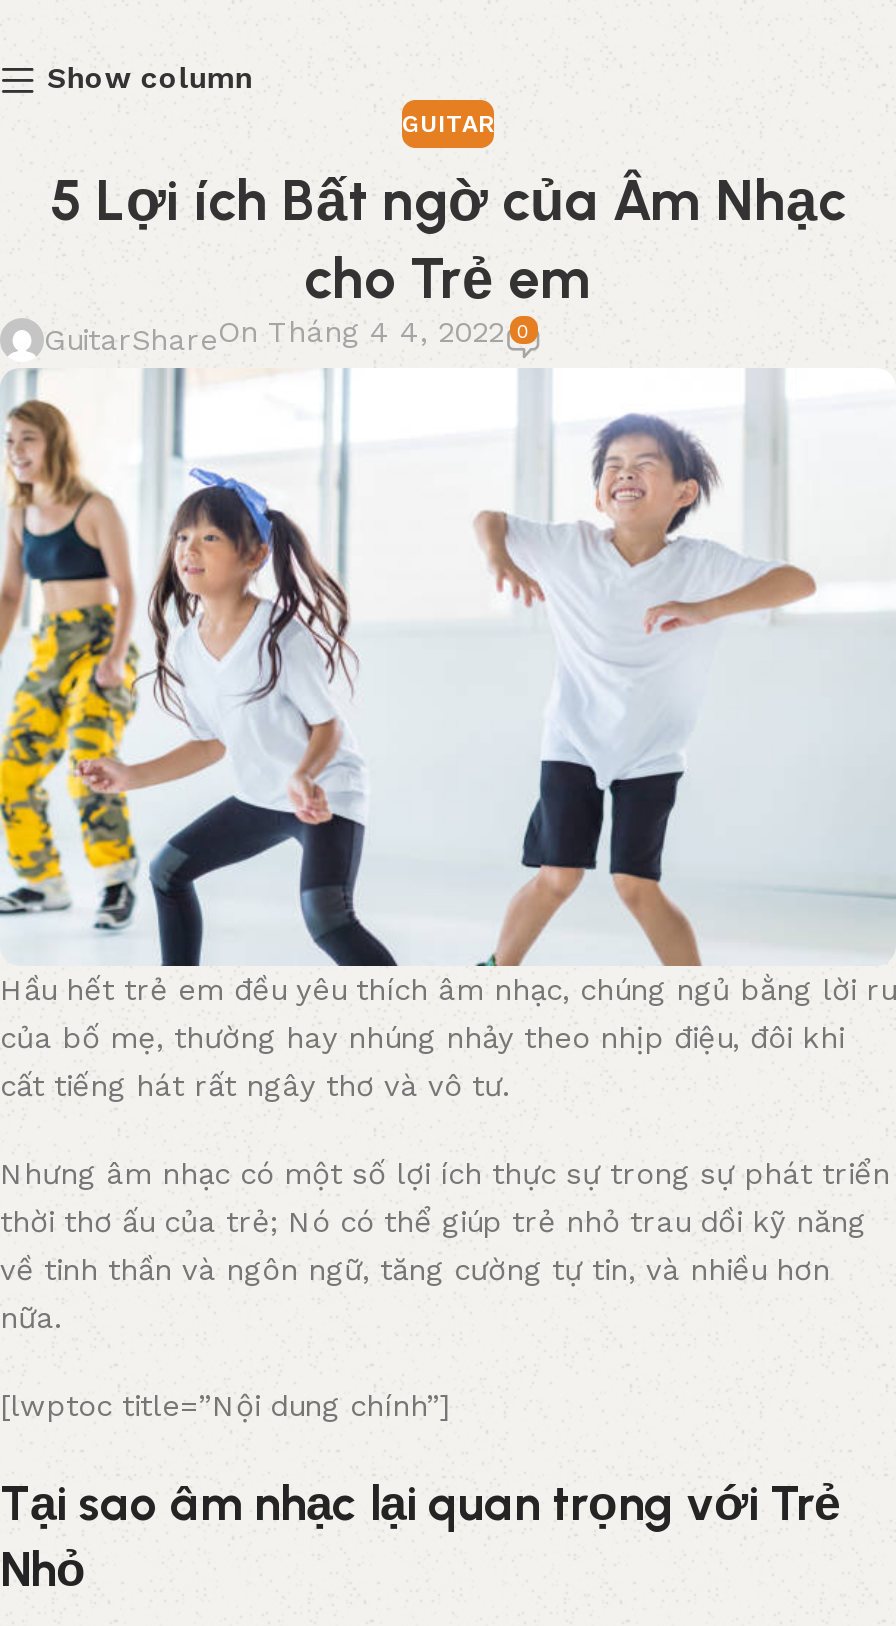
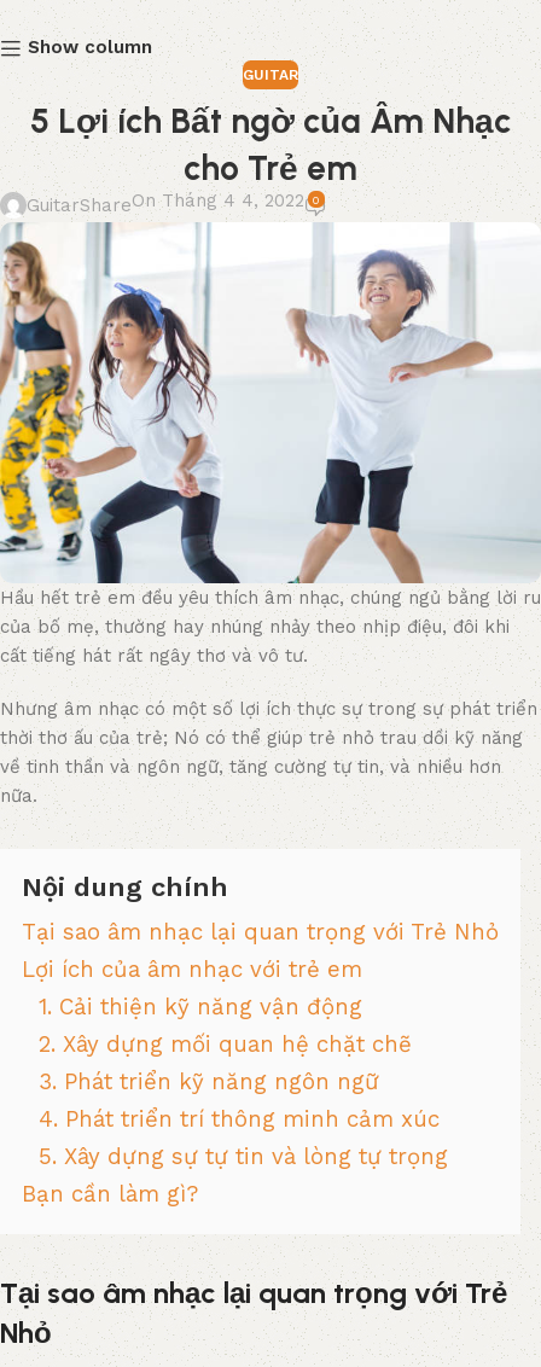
- [lwptoc title=”Nội dung chính”]
+ Nội dung chính
+ Tại sao âm nhạc lại quan trọng với Trẻ Nhỏ
+ Lợi ích của âm nhạc với trẻ em
+ 1. Cải thiện kỹ năng vận động
+ 2. Xây dựng mối quan hệ chặt chẽ
+ 3. Phát triển kỹ năng ngôn ngữ
+ 4. Phát triển trí thông minh cảm xúc
+ 5. Xây dựng sự tự tin và lòng tự trọng
+ Bạn cần làm gì?
